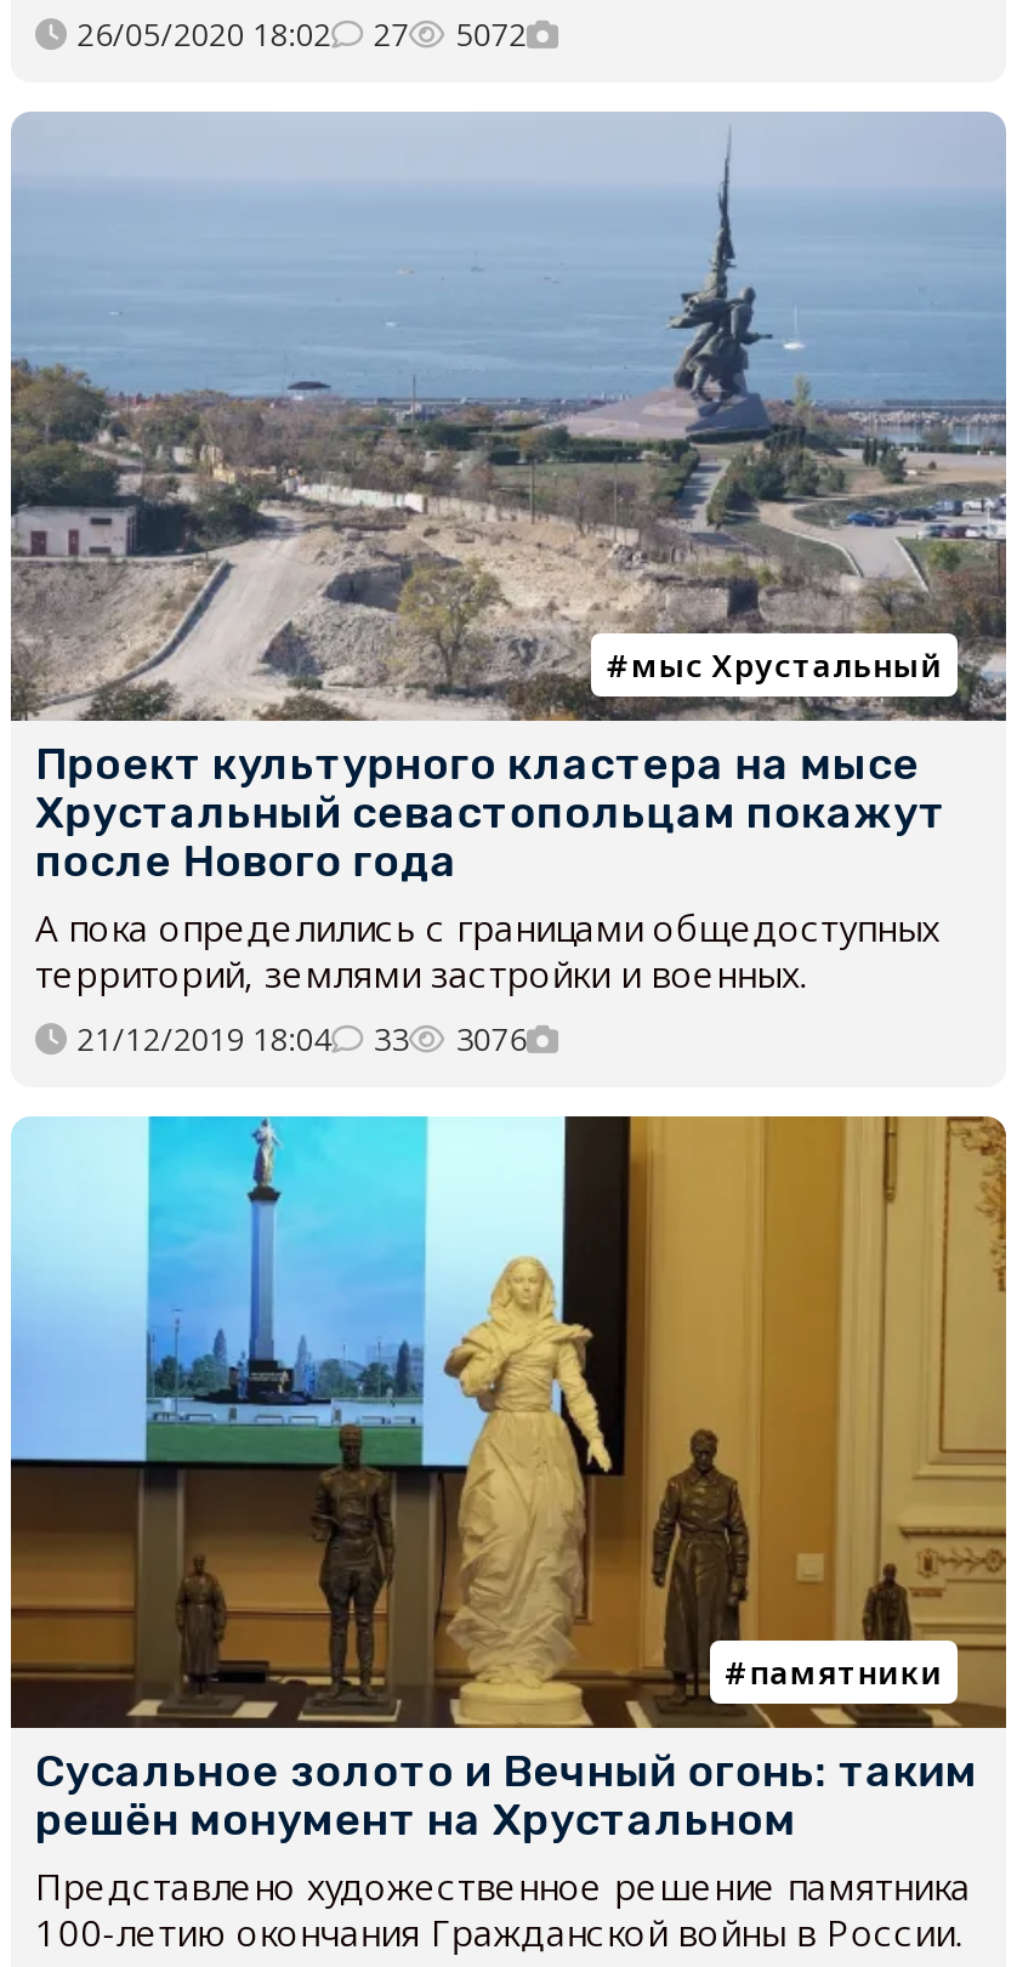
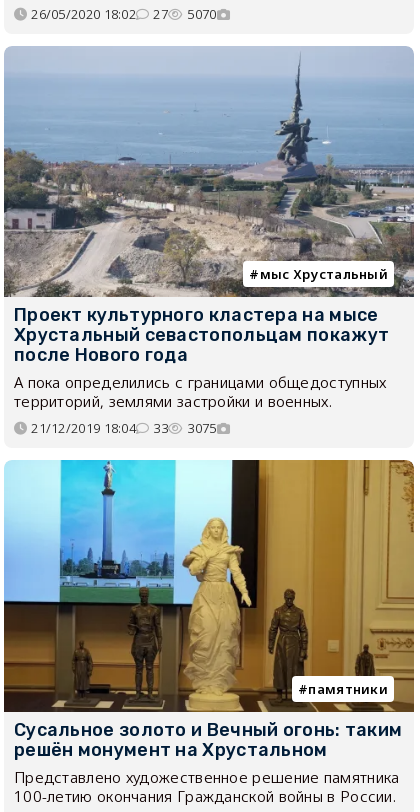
- 26/05/2020 18:02 27 5072
+ 26/05/2020 18:02 27 5070

- 21/12/2019 18:04 33 3076
+ 21/12/2019 18:04 33 3075
